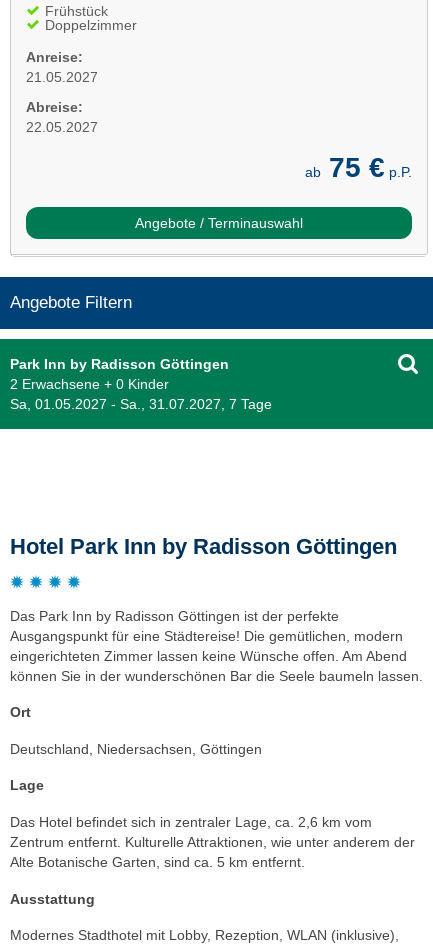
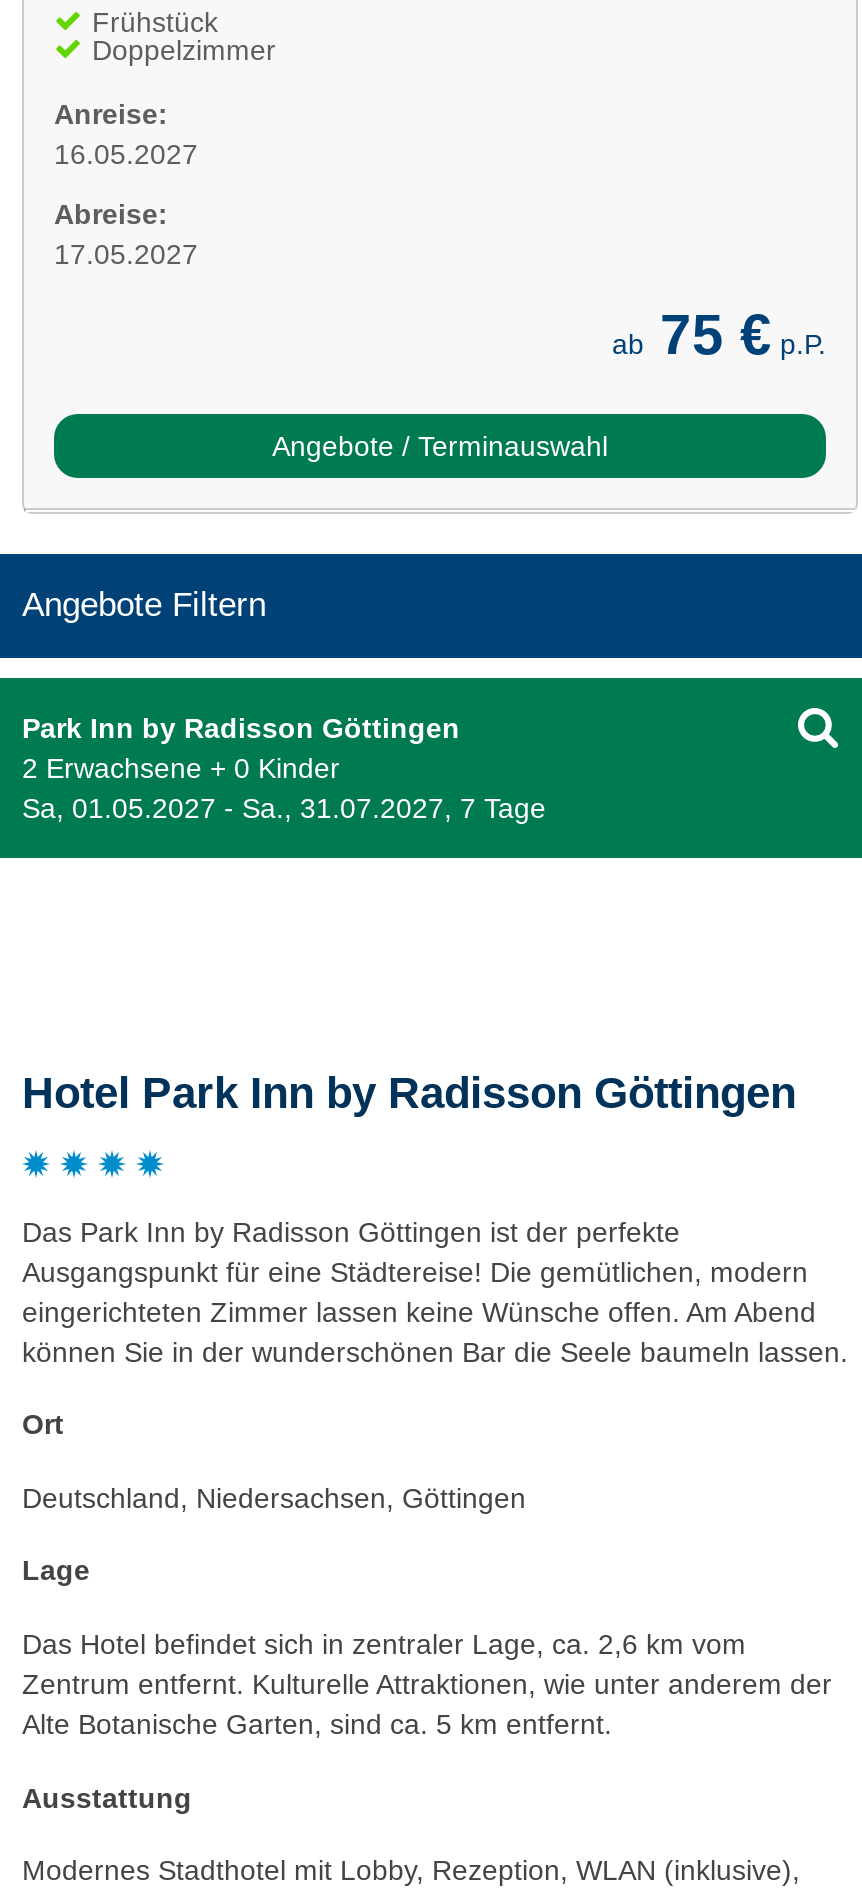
- 21.05.2027
+ 16.05.2027

- 22.05.2027
+ 17.05.2027
